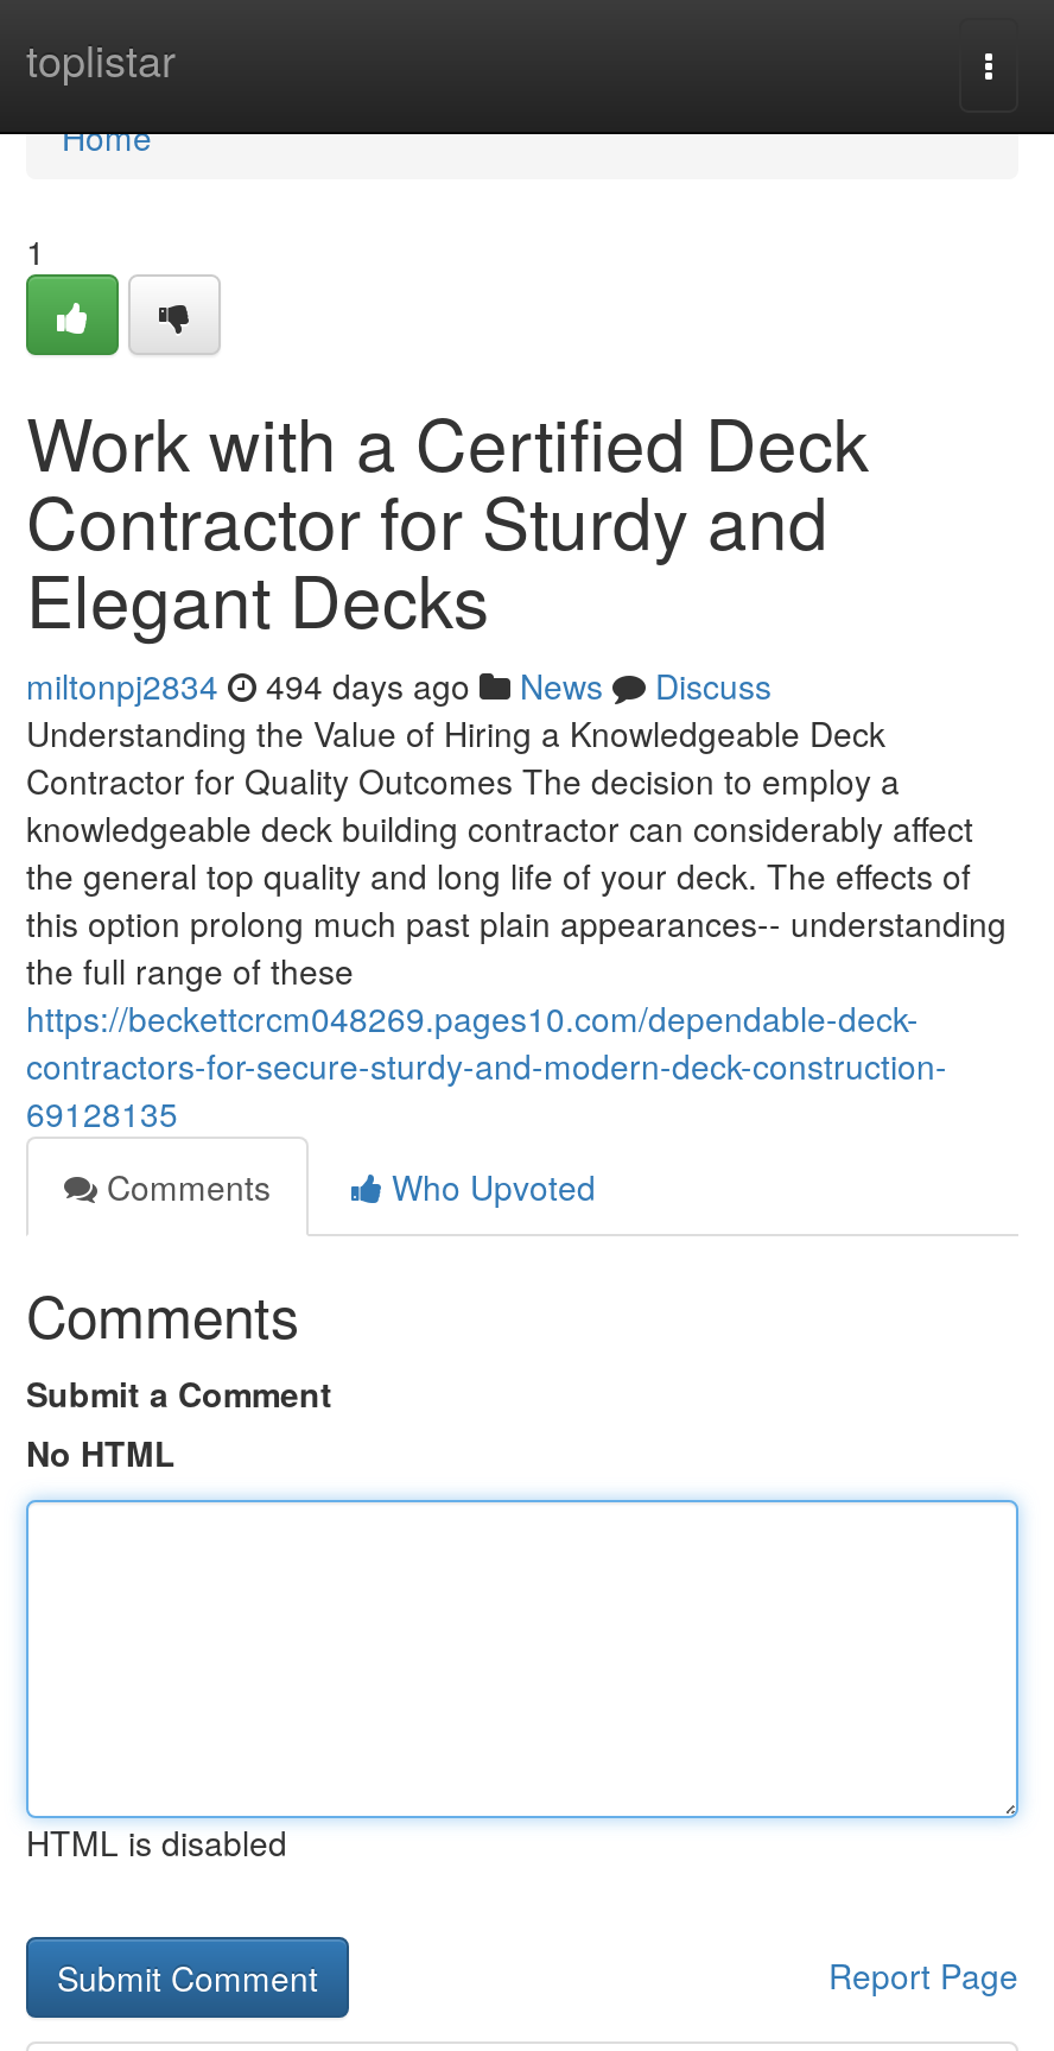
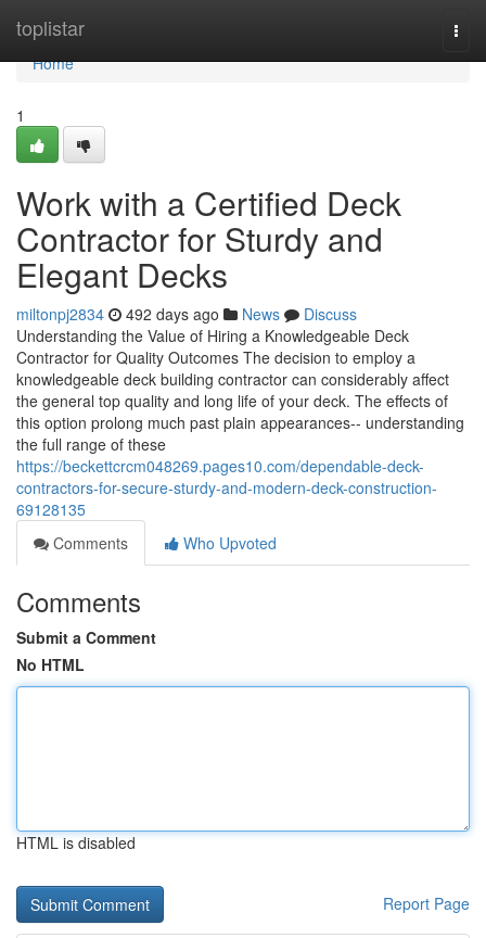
- miltonpj2834 494 days ago News Discuss
+ miltonpj2834 492 days ago News Discuss
